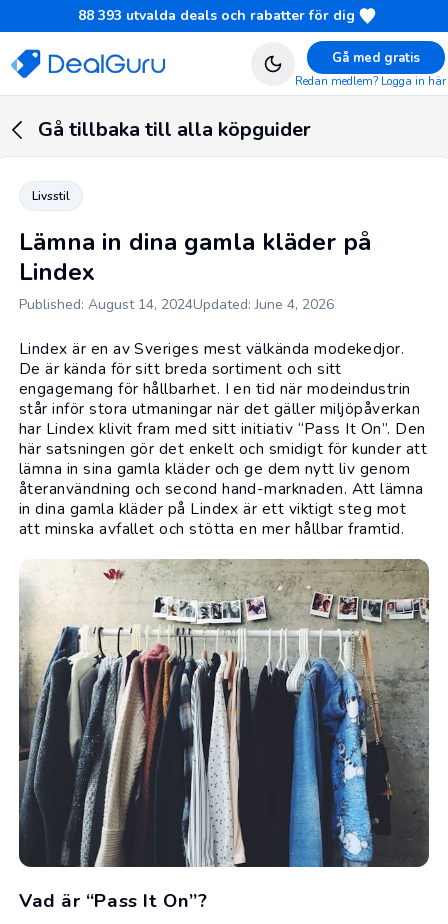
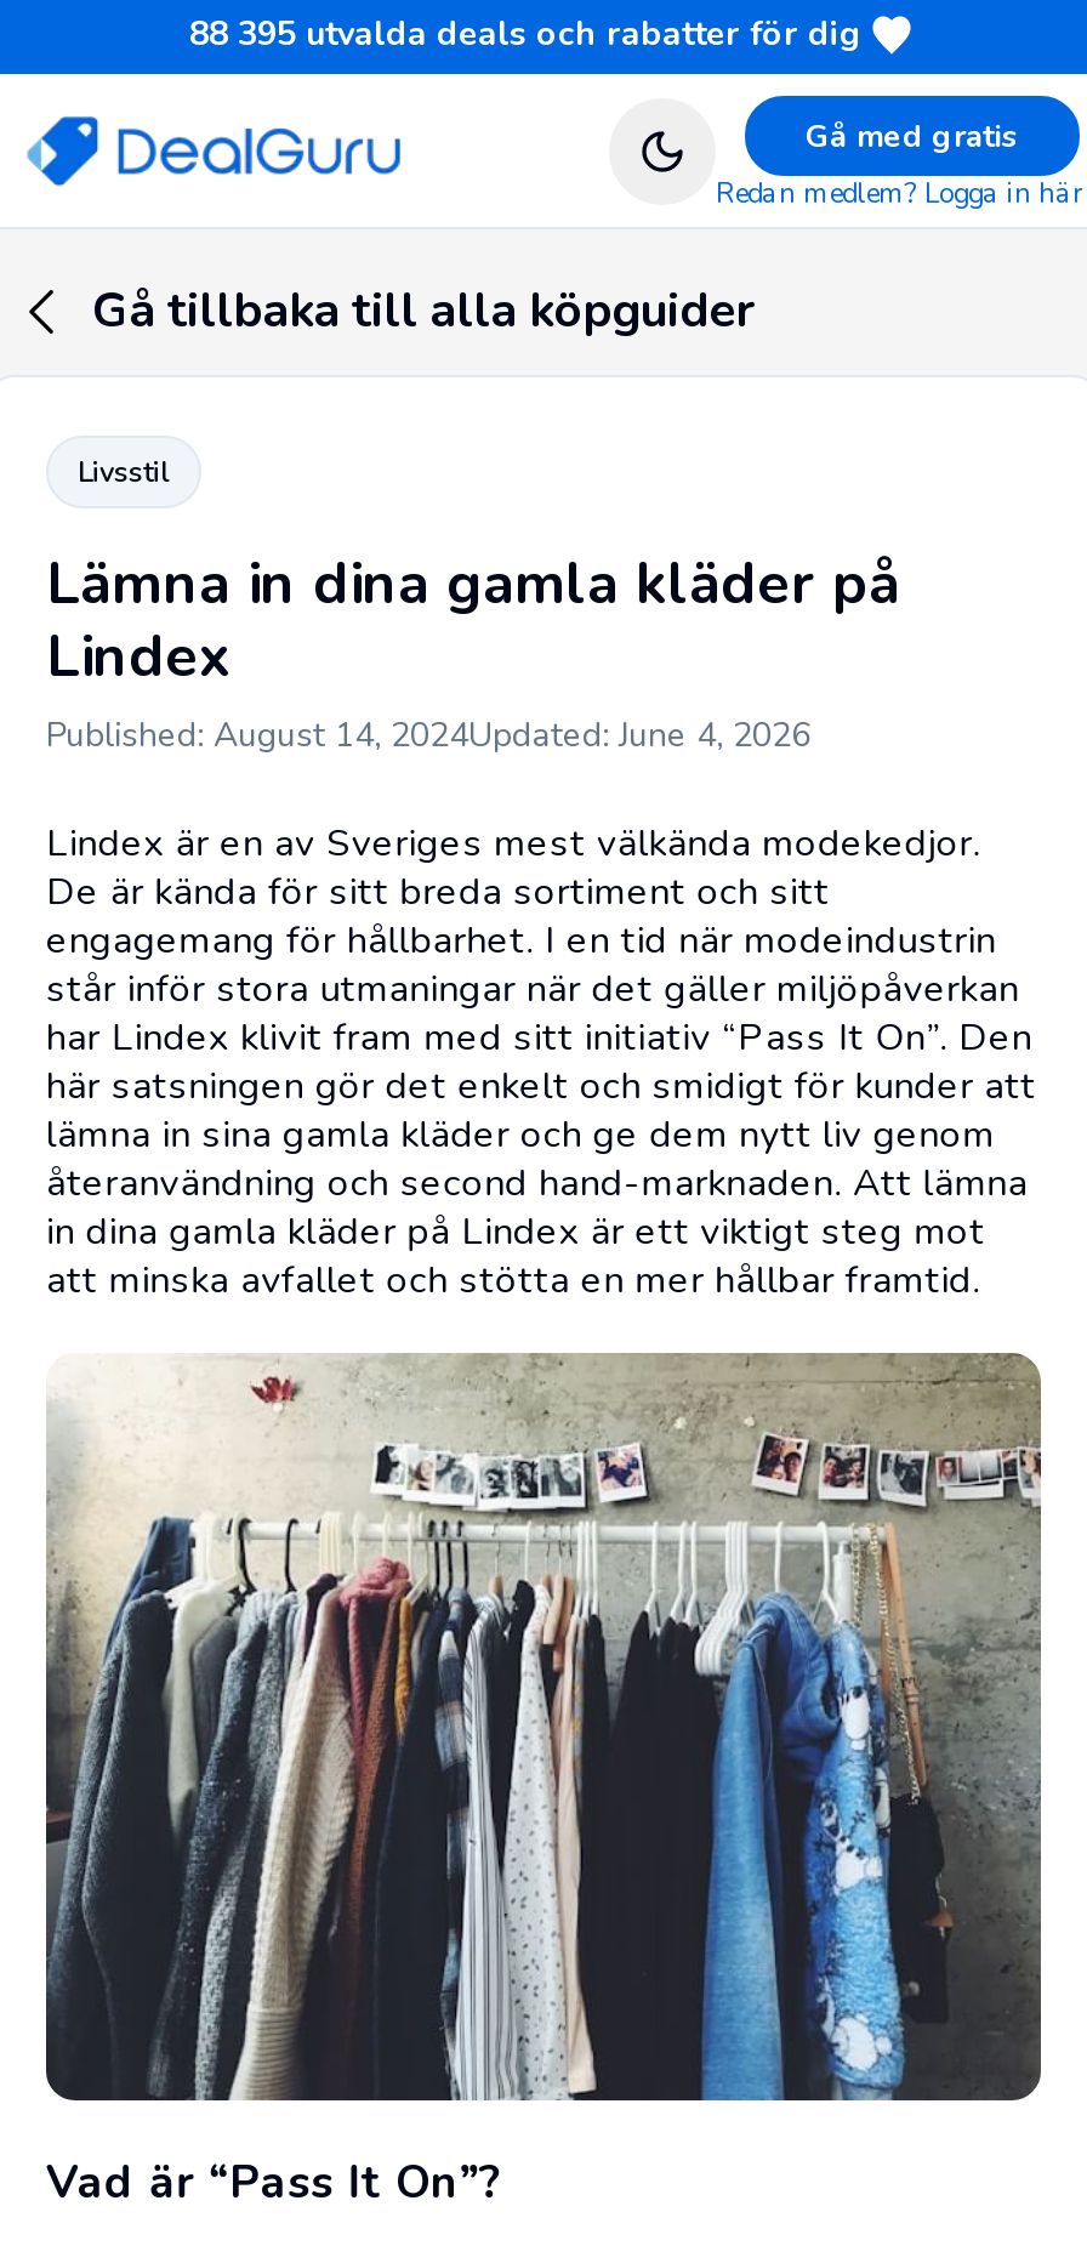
- 88 393 utvalda deals och rabatter för dig
+ 88 395 utvalda deals och rabatter för dig
